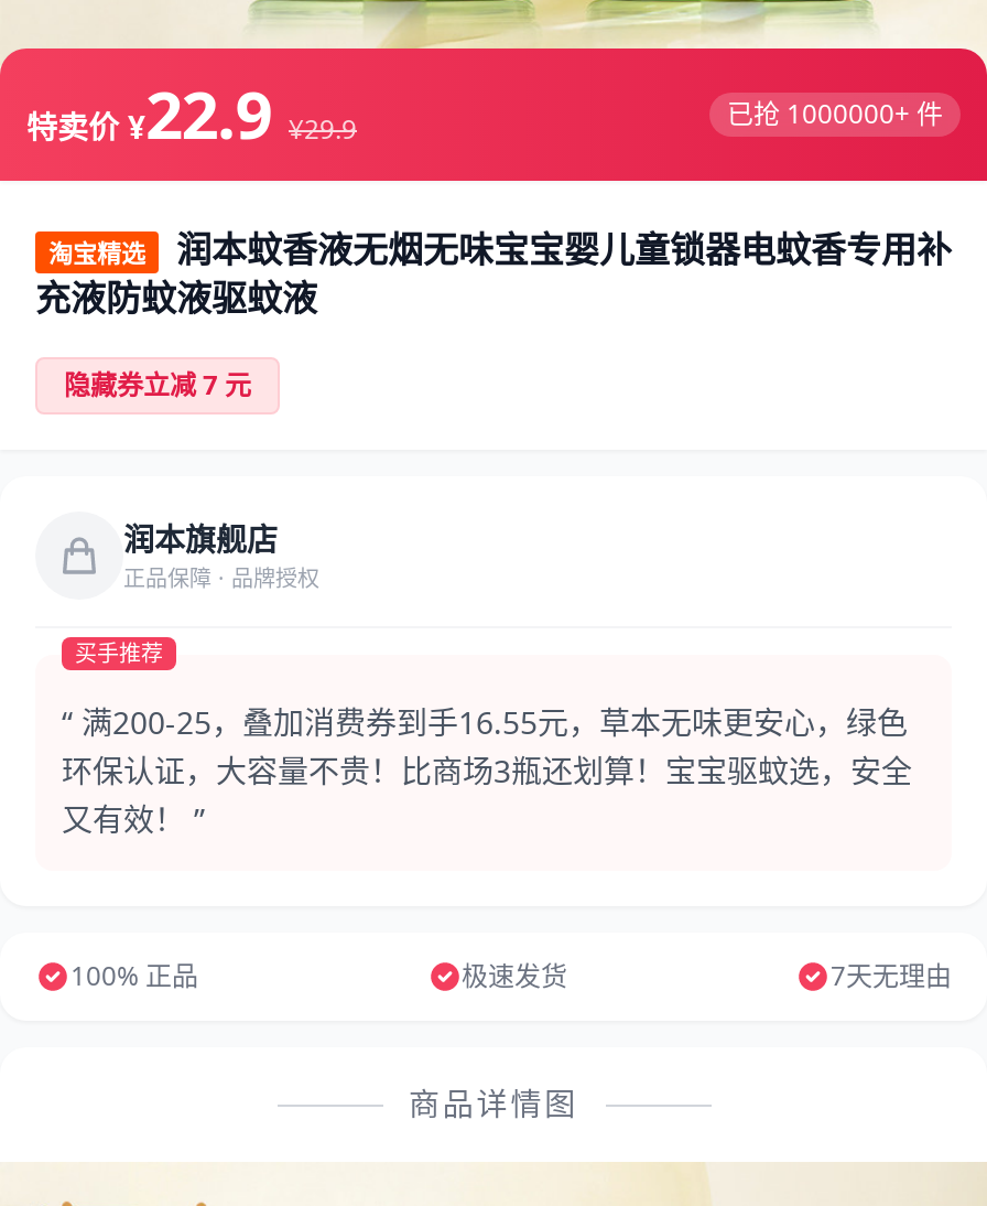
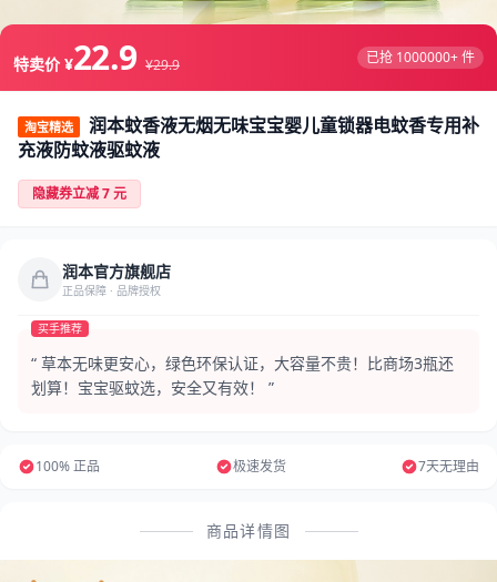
- 润本旗舰店
+ 润本官方旗舰店

- “ 满200-25，叠加消费券到手16.55元，草本无味更安心，绿色
- 环保认证，大容量不贵！比商场3瓶还划算！宝宝驱蚊选，安全
- 又有效！ ”
+ “ 草本无味更安心，绿色环保认证，大容量不贵！比商场3瓶还
+ 划算！宝宝驱蚊选，安全又有效！ ”
